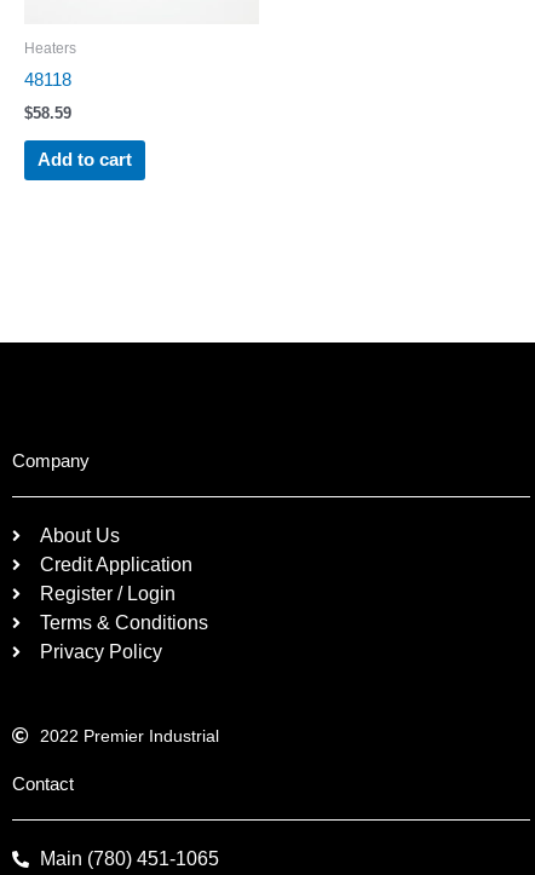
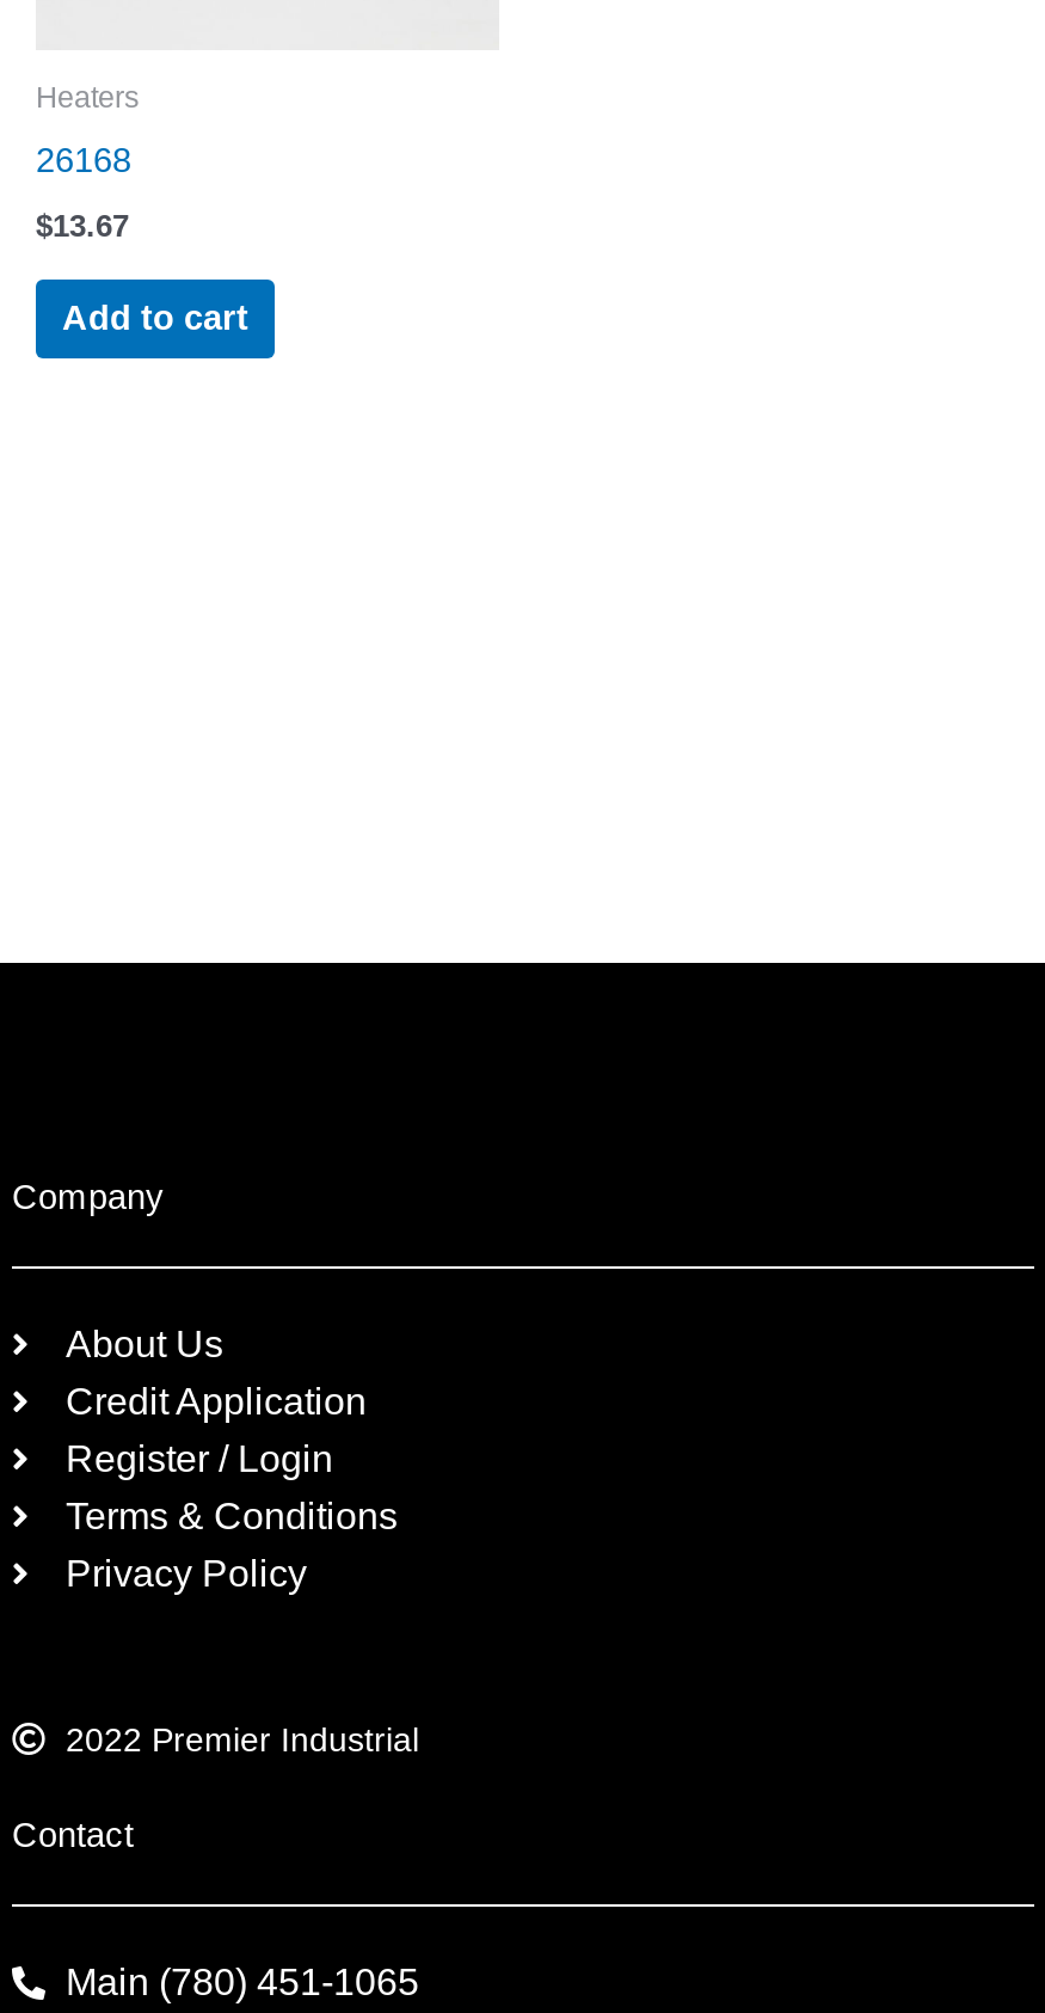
- 48118
+ 26168

- $58.59
+ $13.67
